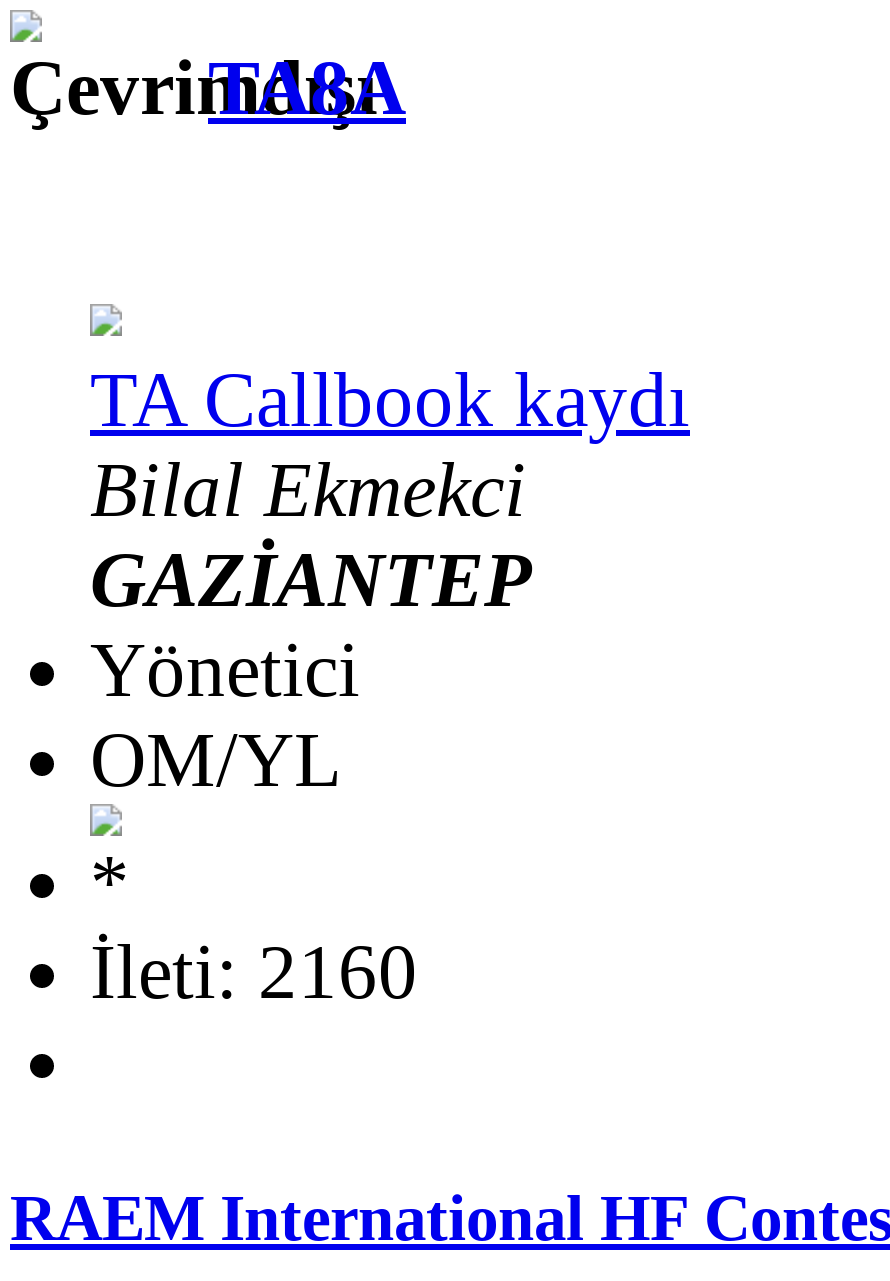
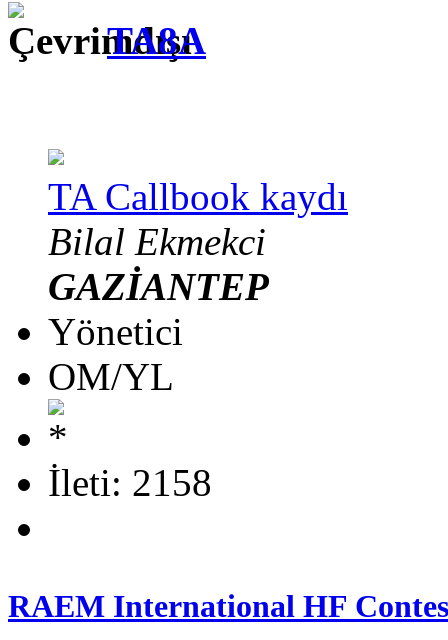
- İleti: 2160
+ İleti: 2158
